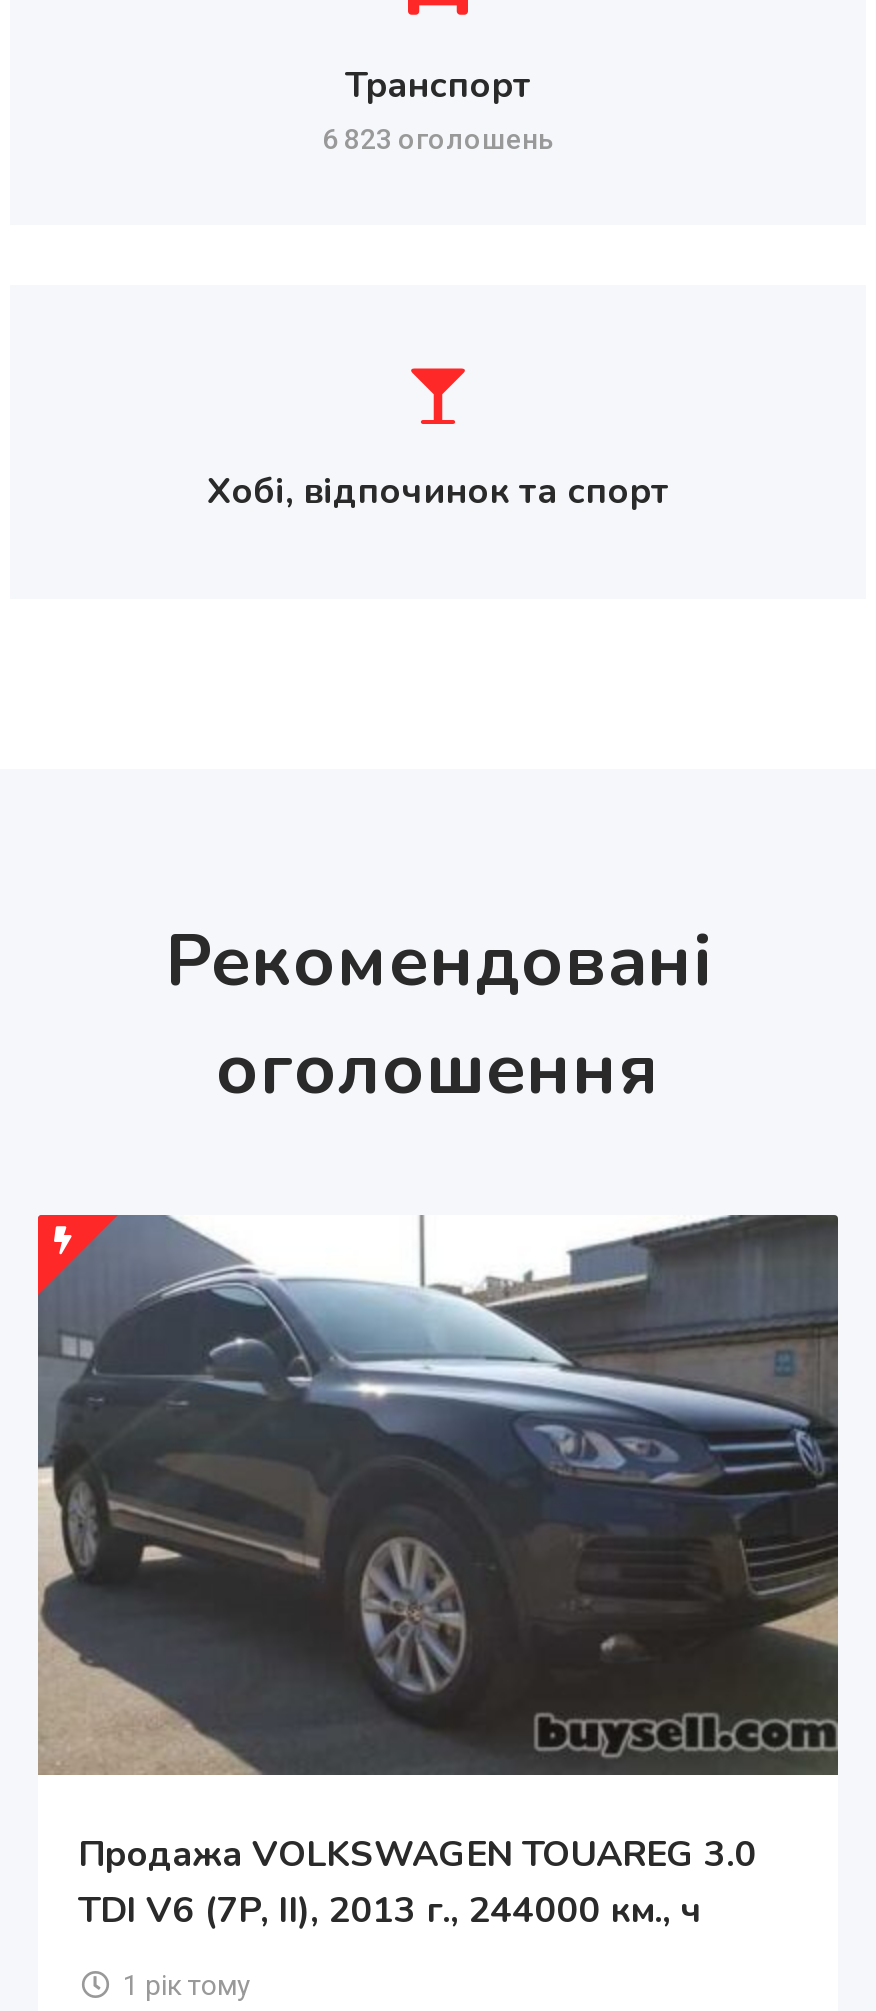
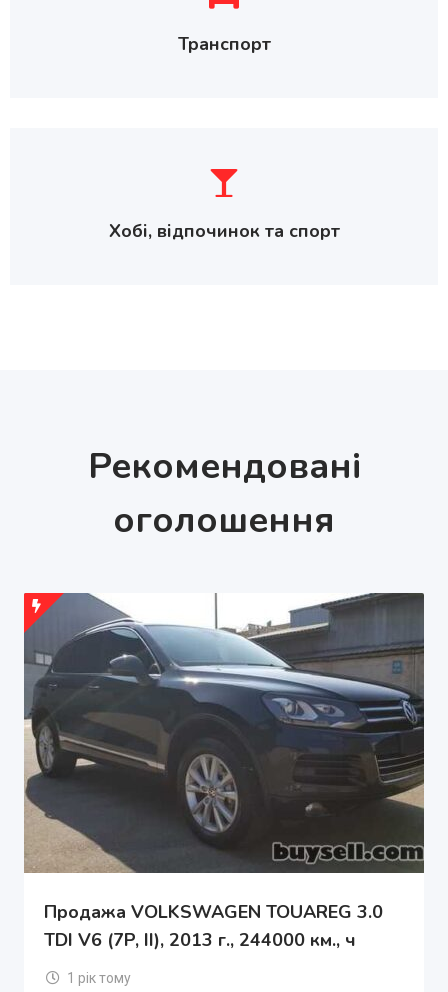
- 6 823 оголошень
